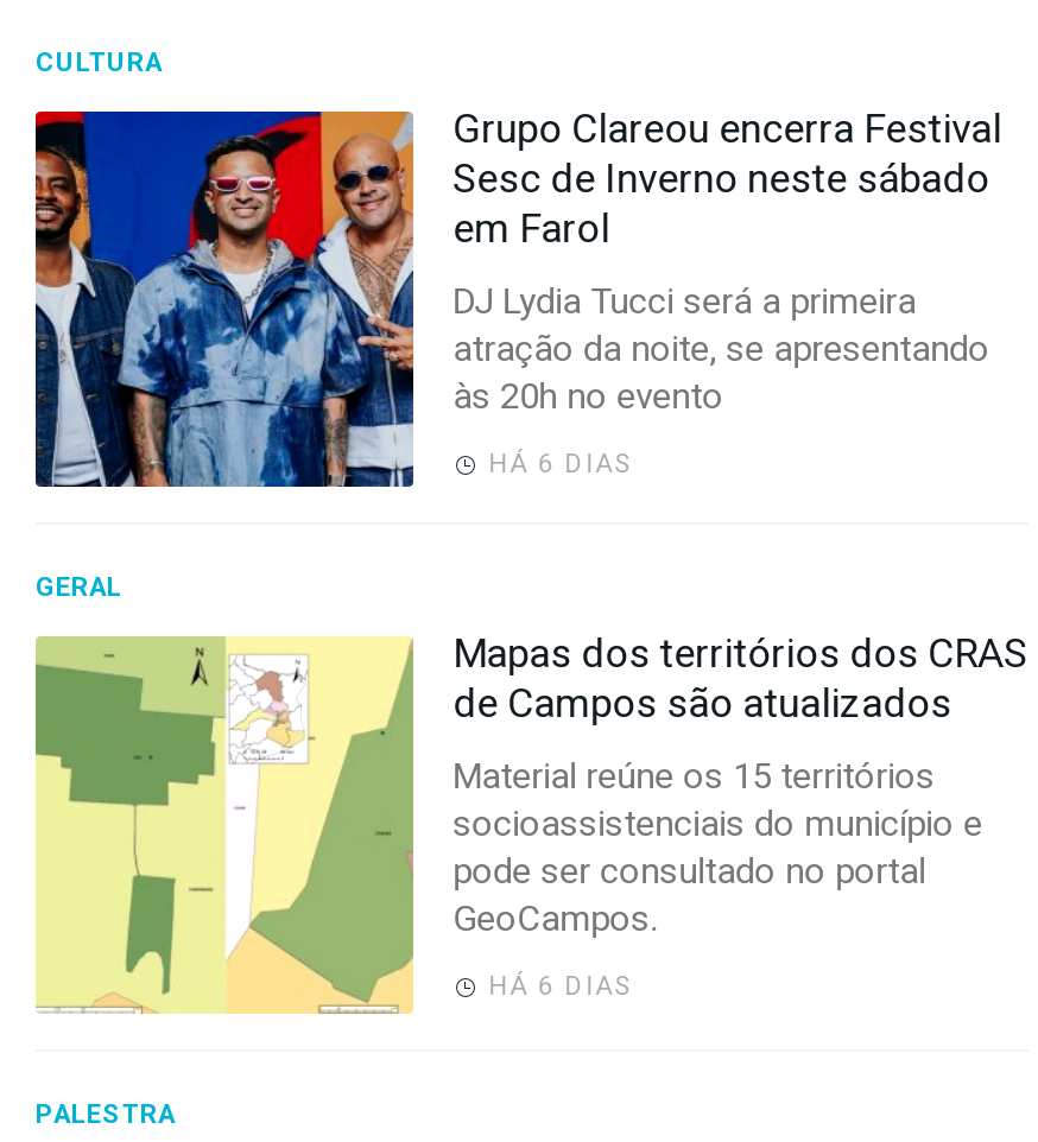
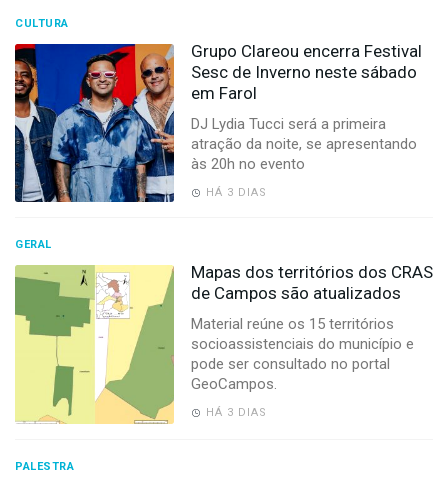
- HÁ 6 DIAS
+ HÁ 3 DIAS

- HÁ 6 DIAS
+ HÁ 3 DIAS
